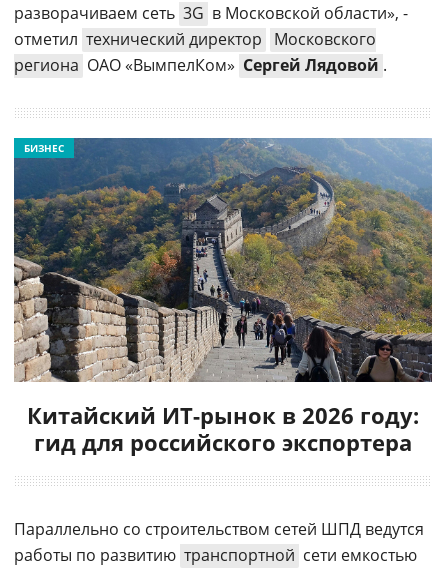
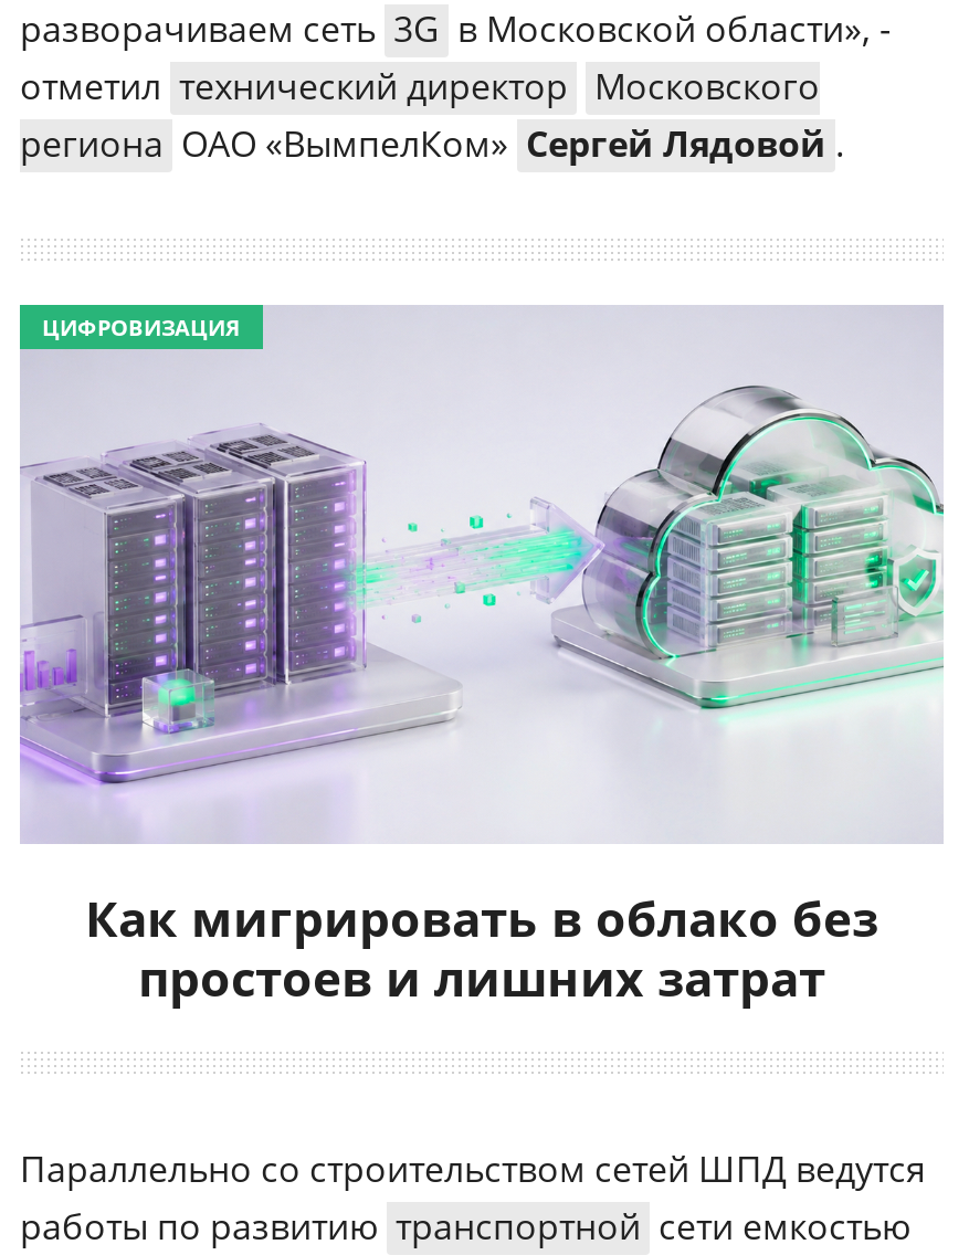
- [image]
- БИЗНЕС
+ [image]
+ ЦИФРОВИЗАЦИЯ

- Китайский ИТ-рынок в 2026 году:
- гид для российского экспортера
+ Как мигрировать в облако без
+ простоев и лишних затрат
